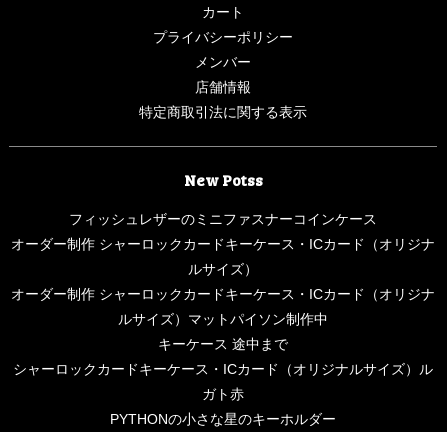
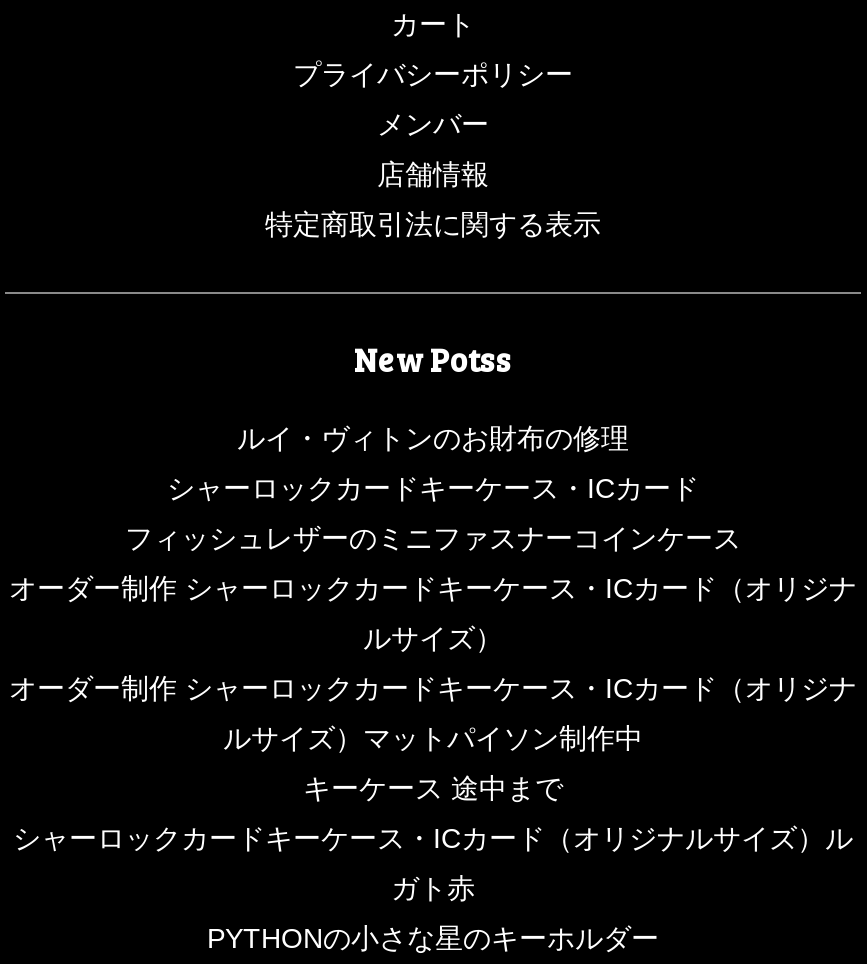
+ ルイ・ヴィトンのお財布の修理
+ シャーロックカードキーケース・ICカード
